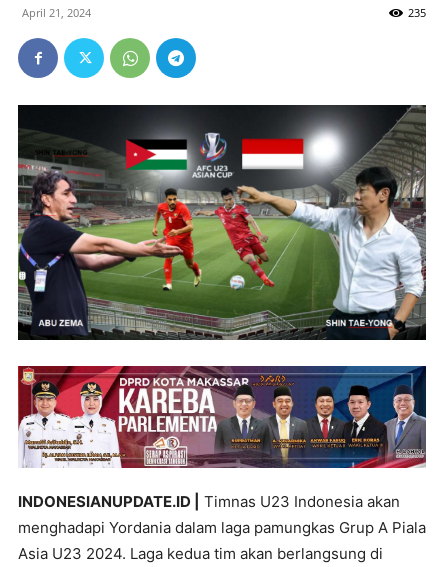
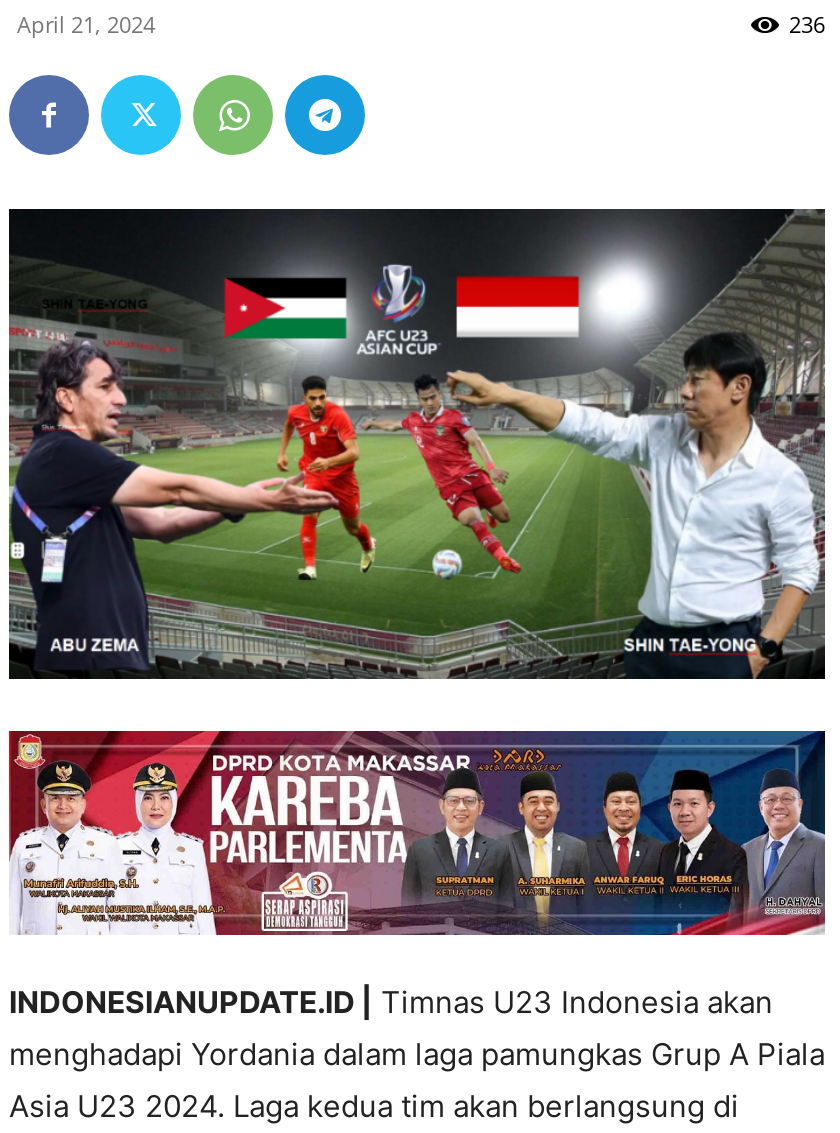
- 235
+ 236
